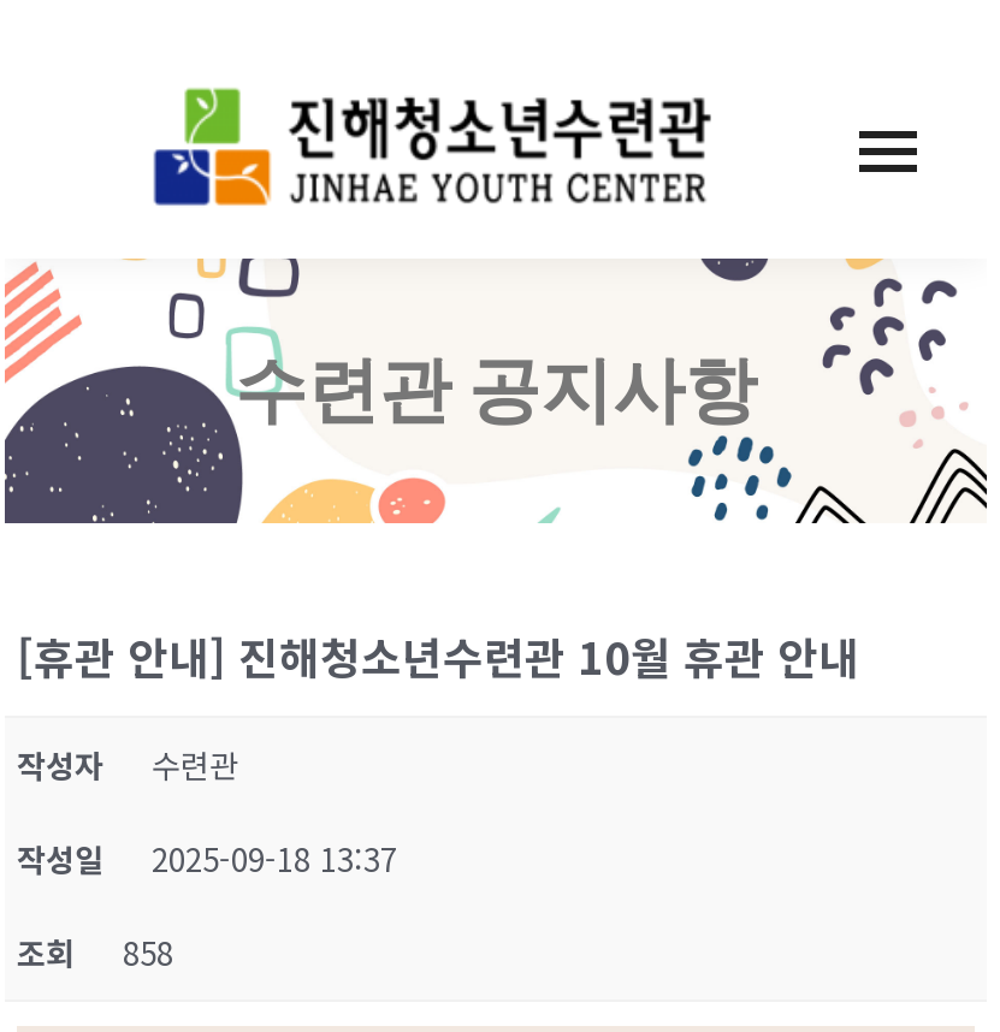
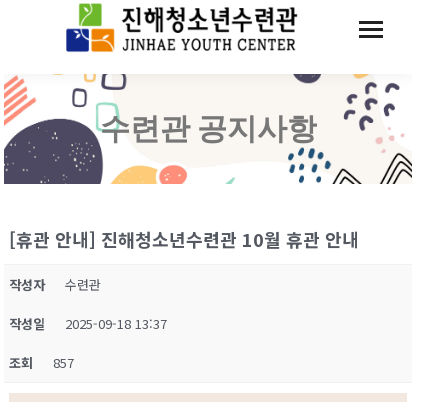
- 조회 858
+ 조회 857
